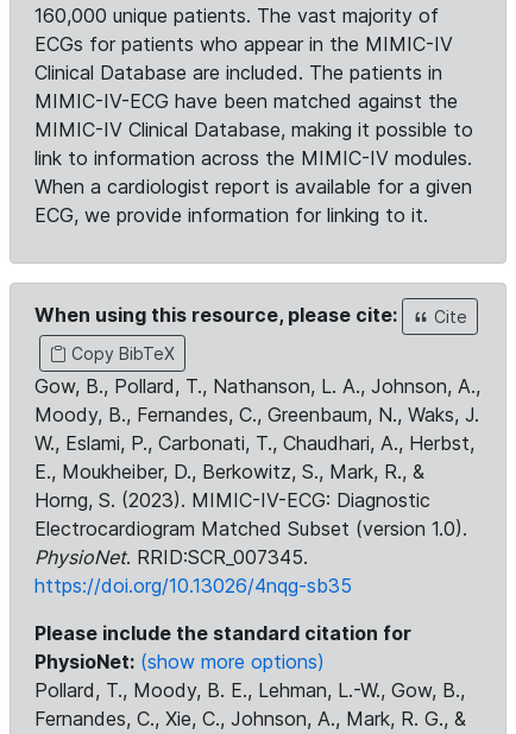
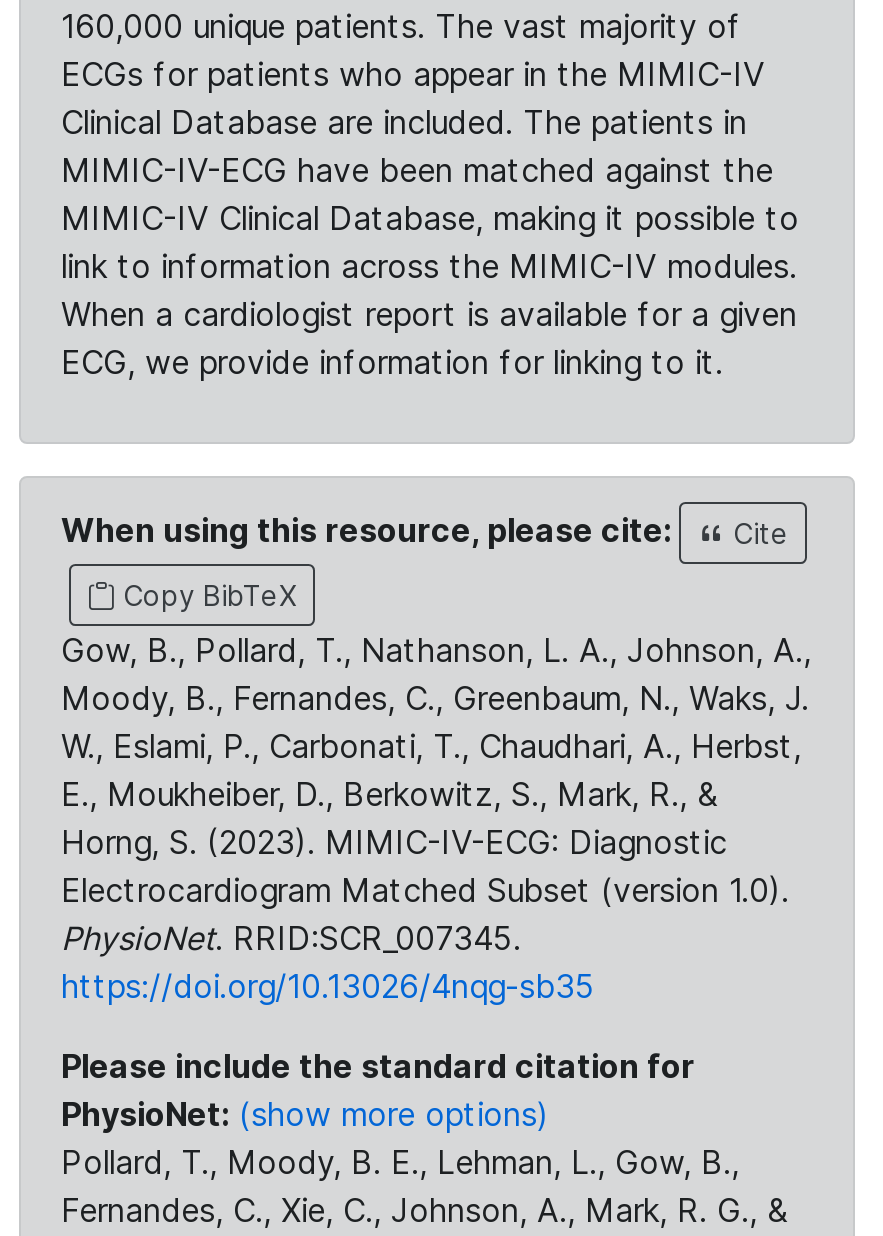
- Pollard, T., Moody, B. E., Lehman, L.-W., Gow, B.,
+ Pollard, T., Moody, B. E., Lehman, L., Gow, B.,
